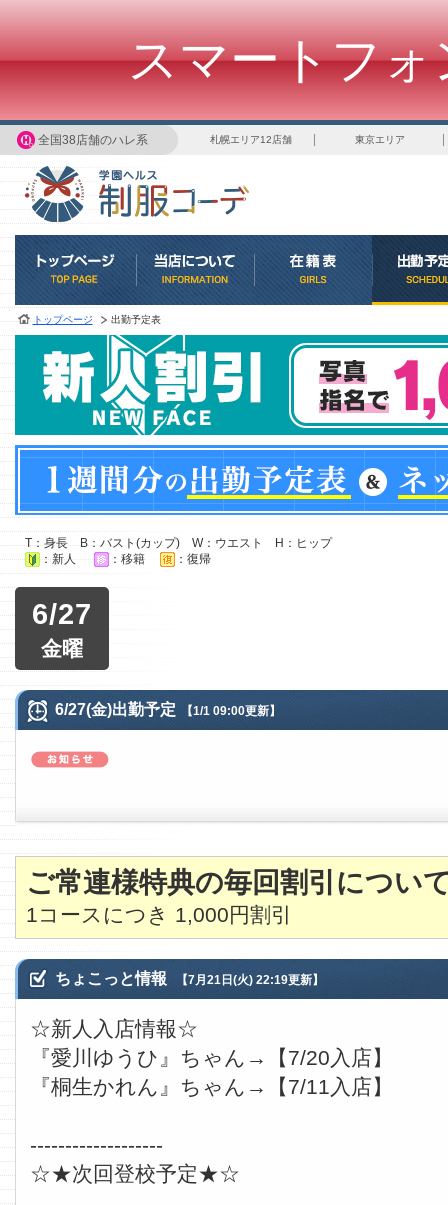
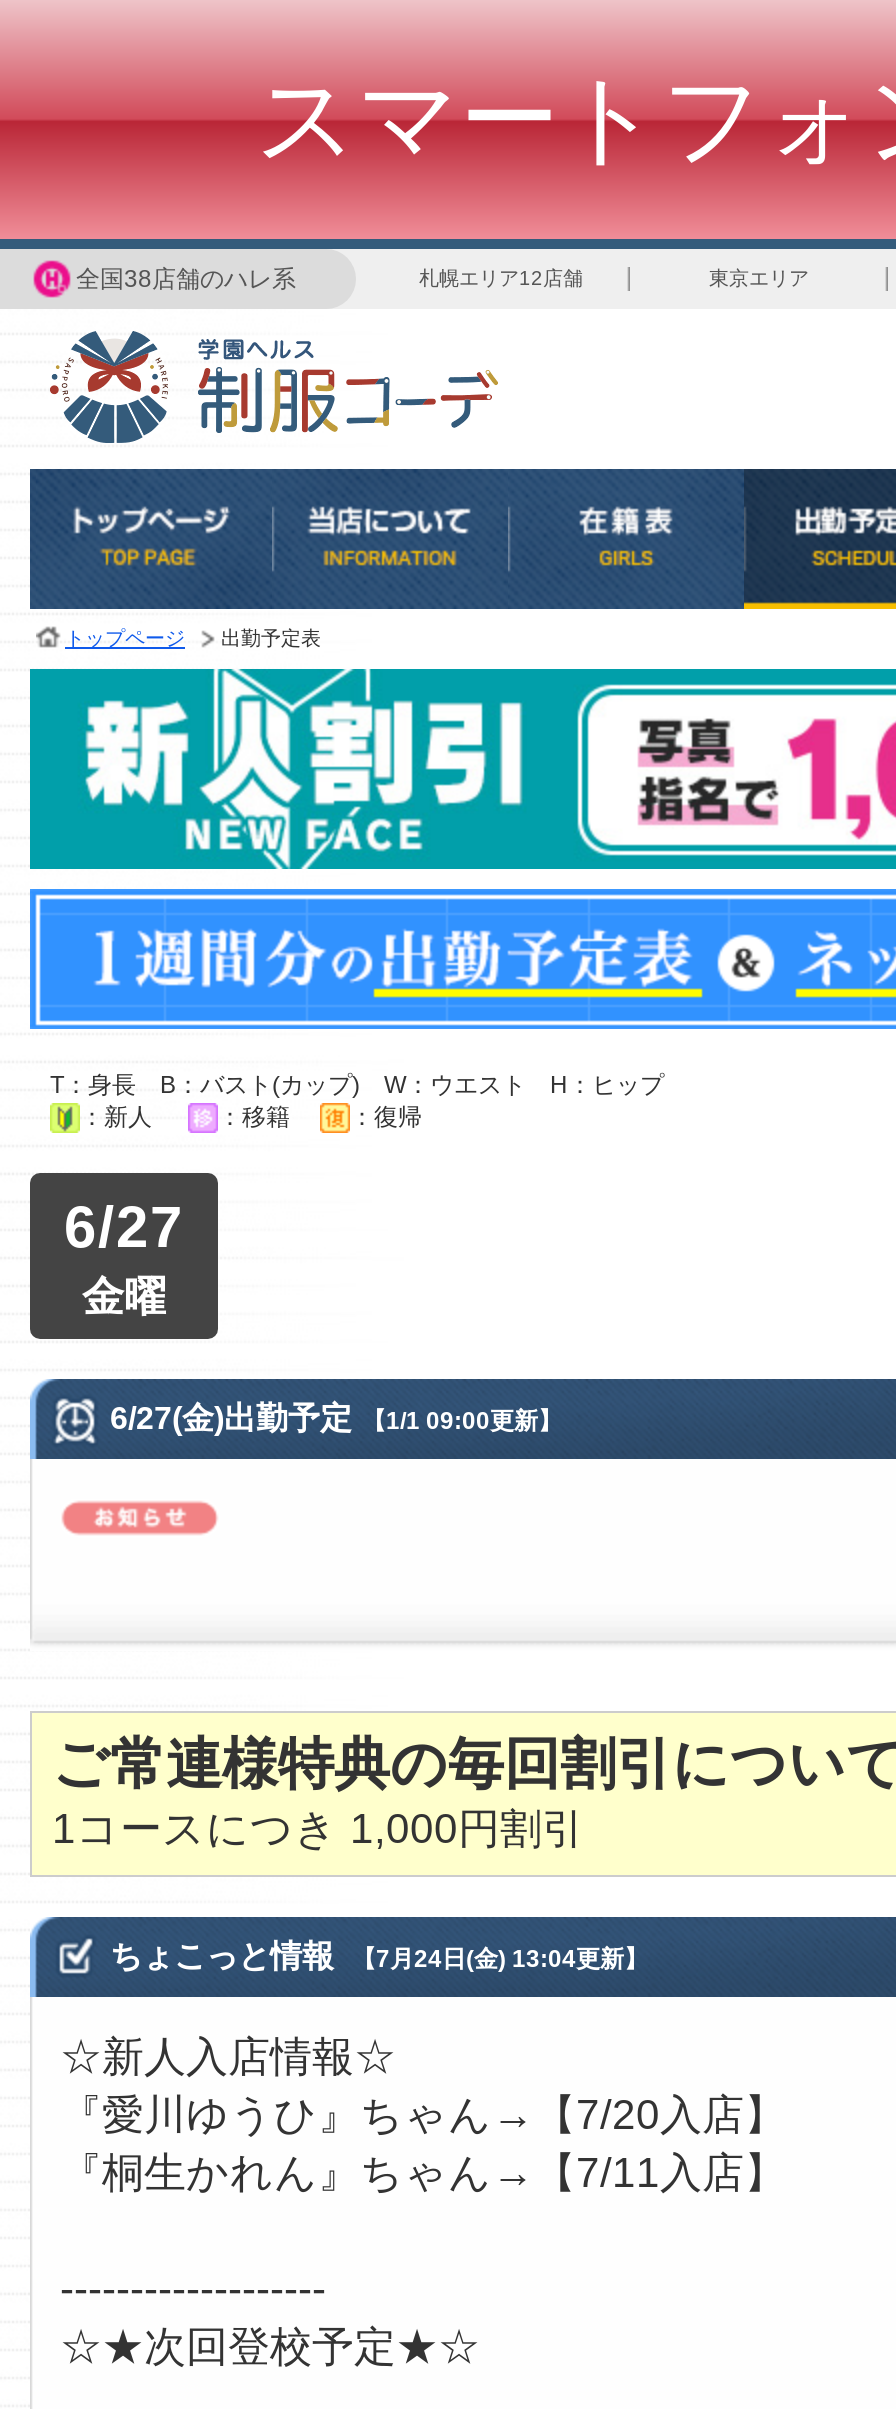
- ちょこっと情報 【7月21日(火) 22:19更新】
+ ちょこっと情報 【7月24日(金) 13:04更新】
